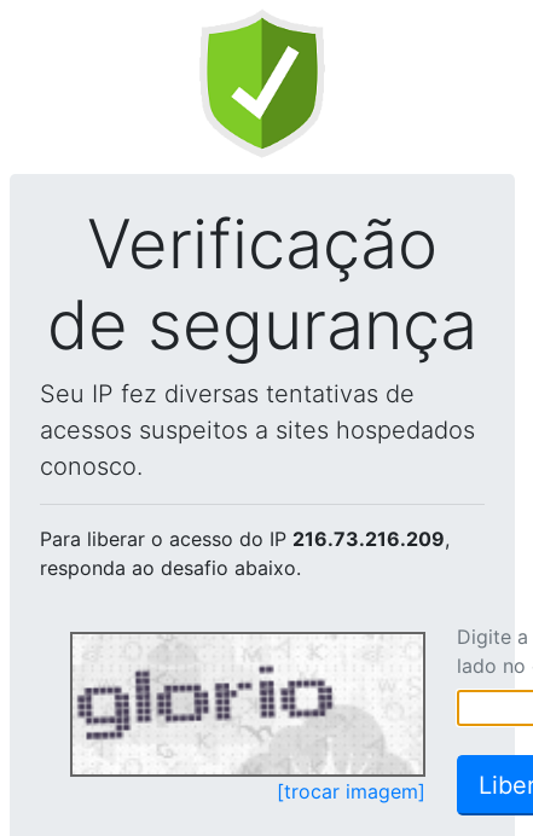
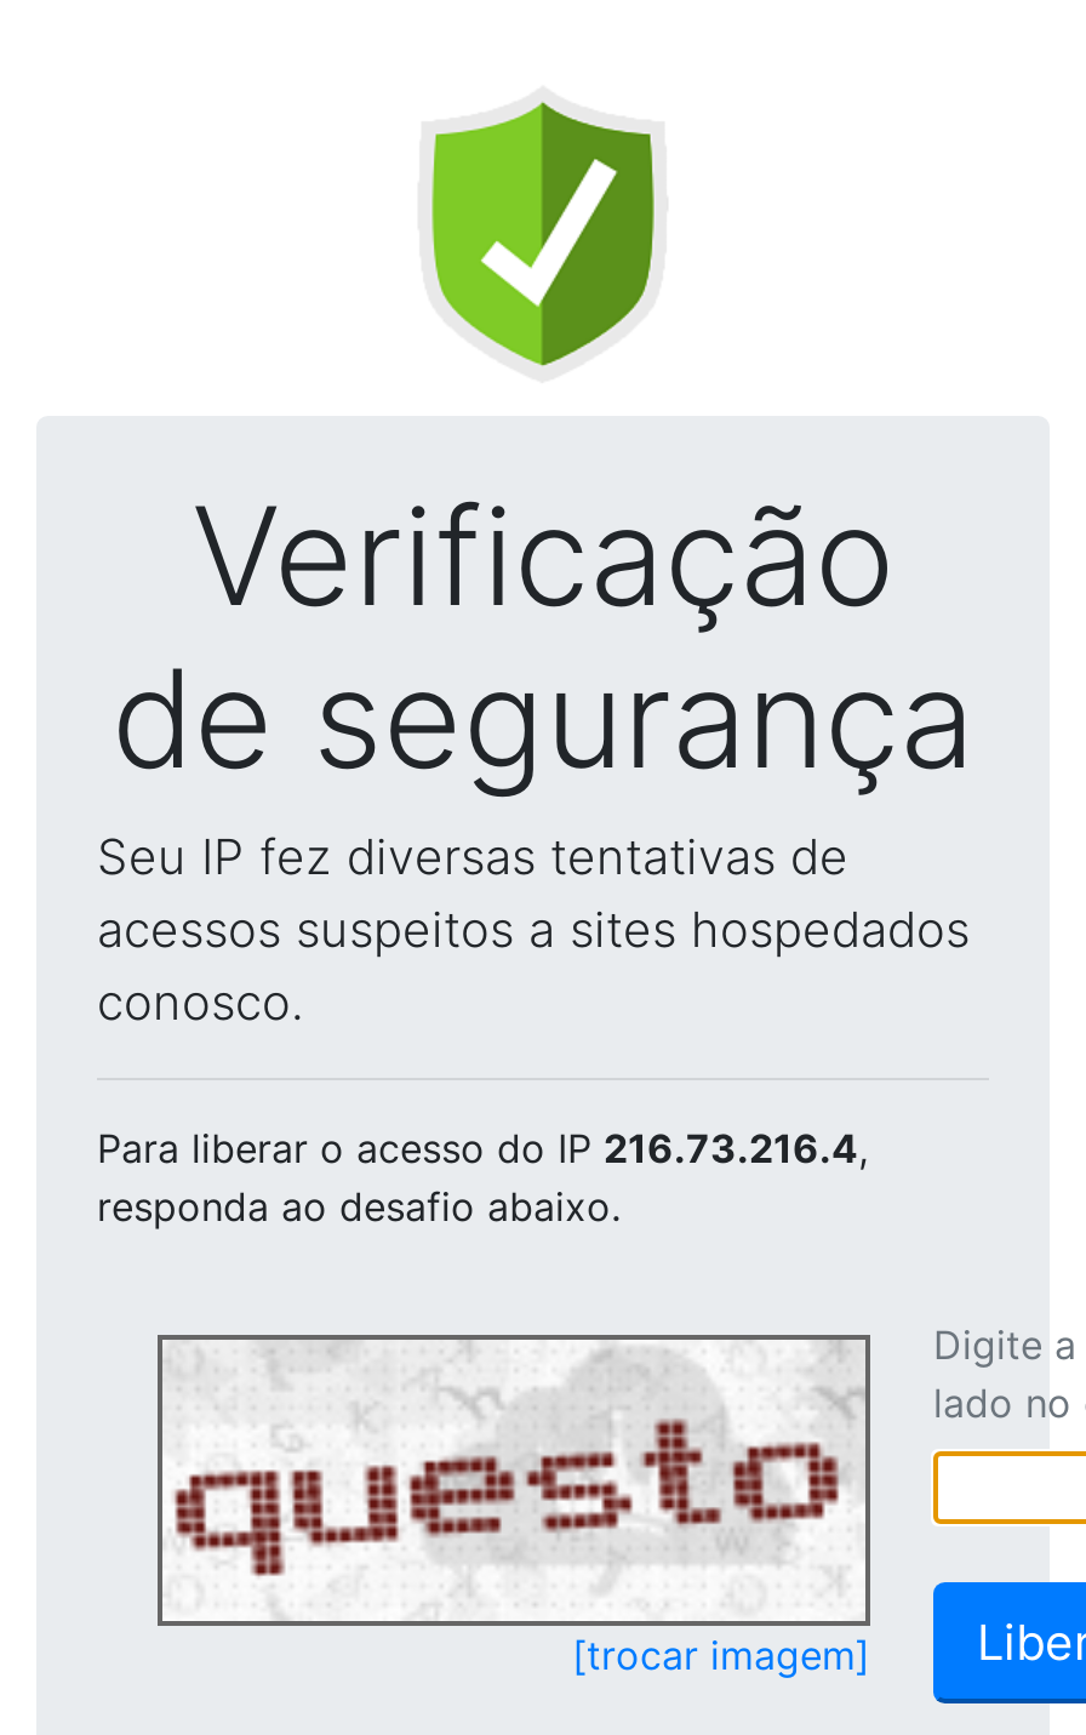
- Para liberar o acesso do IP 216.73.216.209,
+ Para liberar o acesso do IP 216.73.216.4,

- [image]
+ [image]
